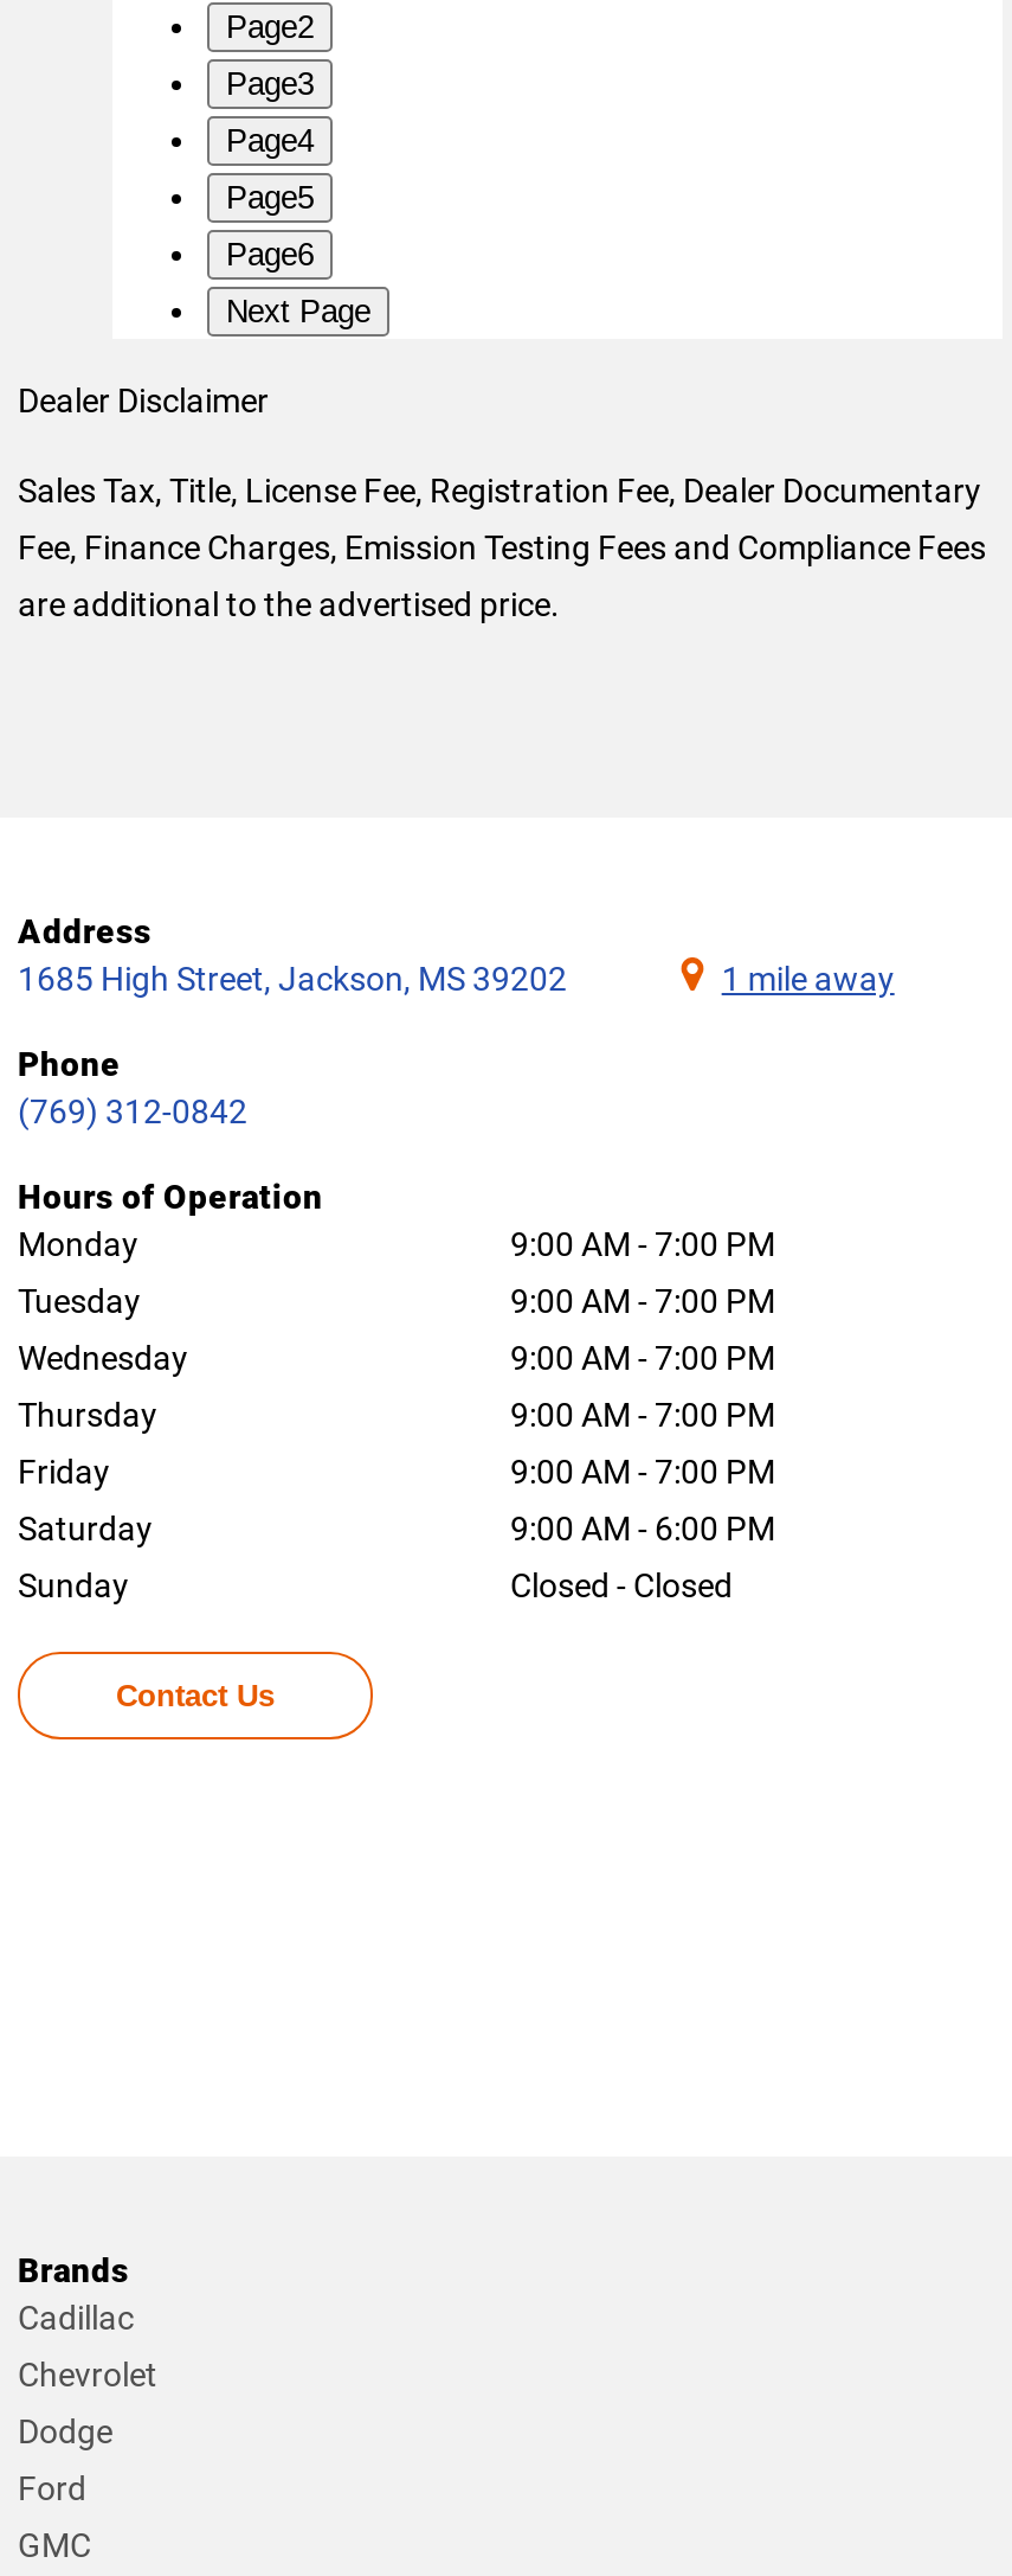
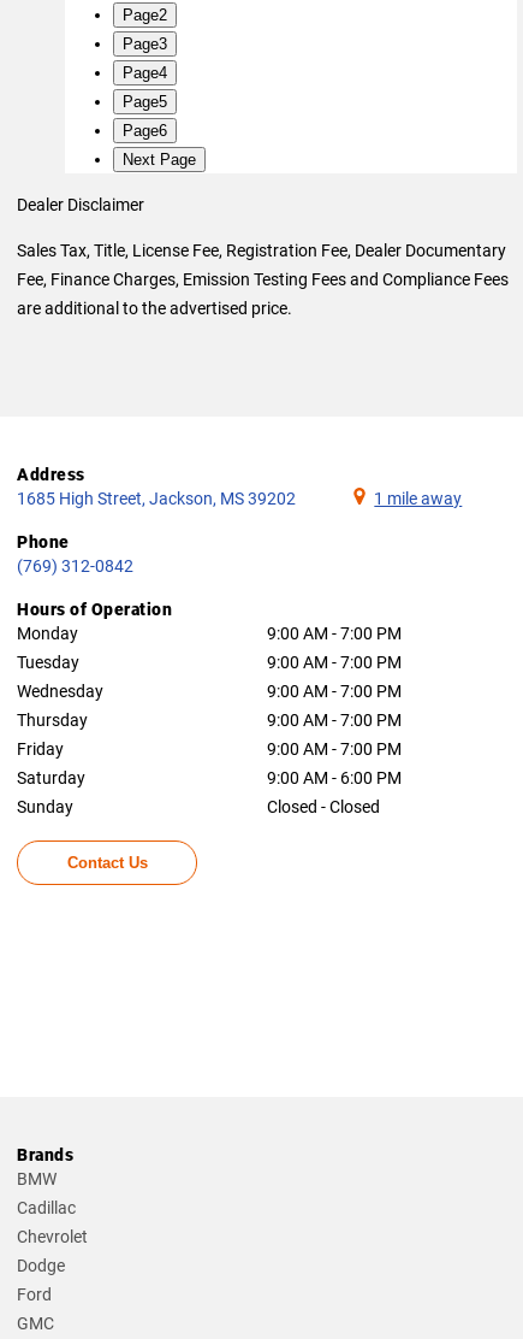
+ BMW
